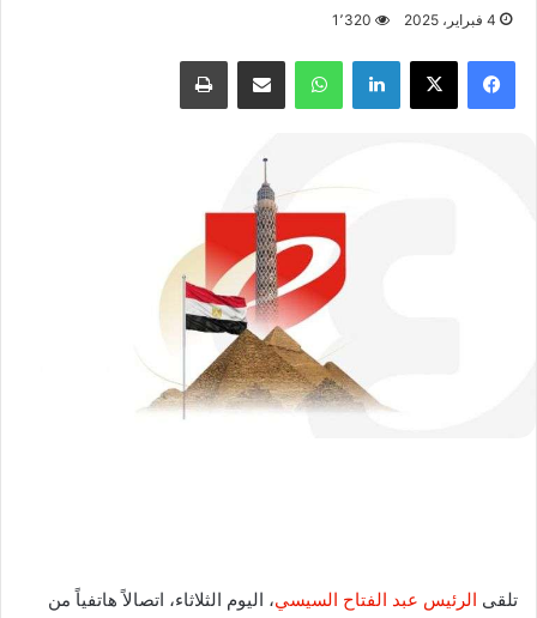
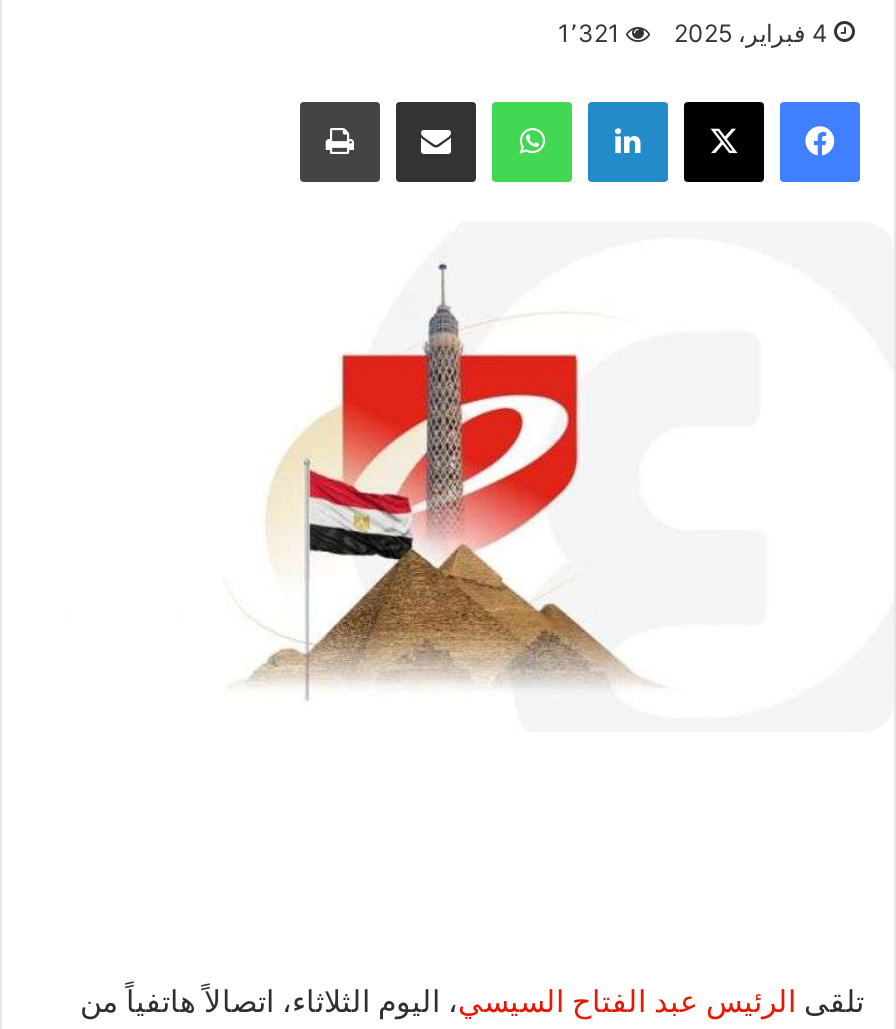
- 1٬320
+ 1٬321
